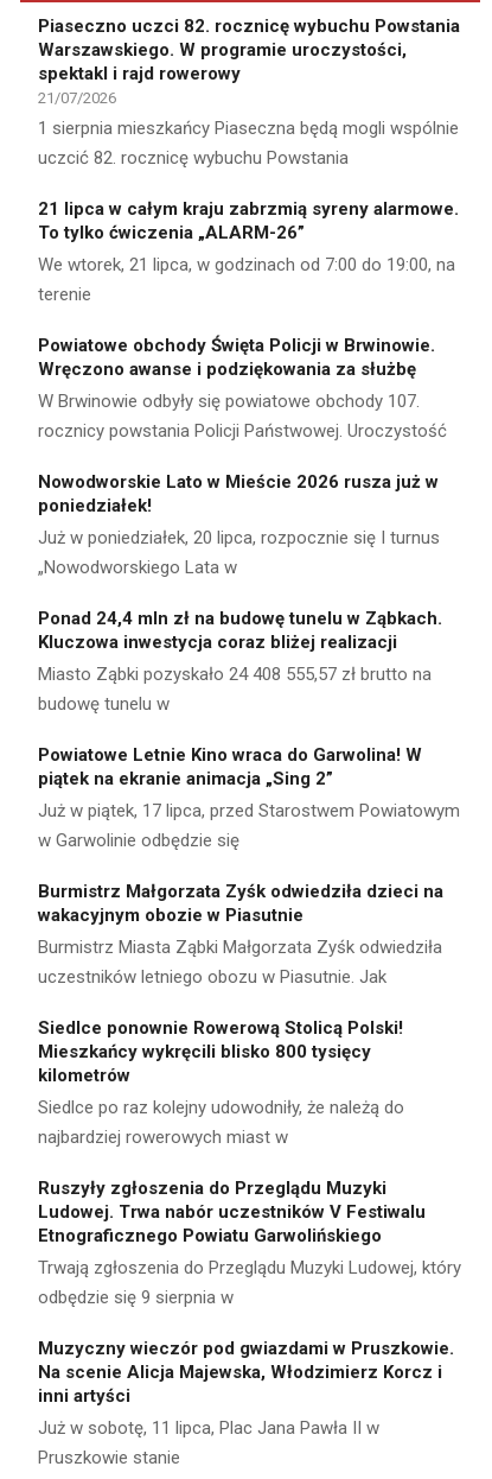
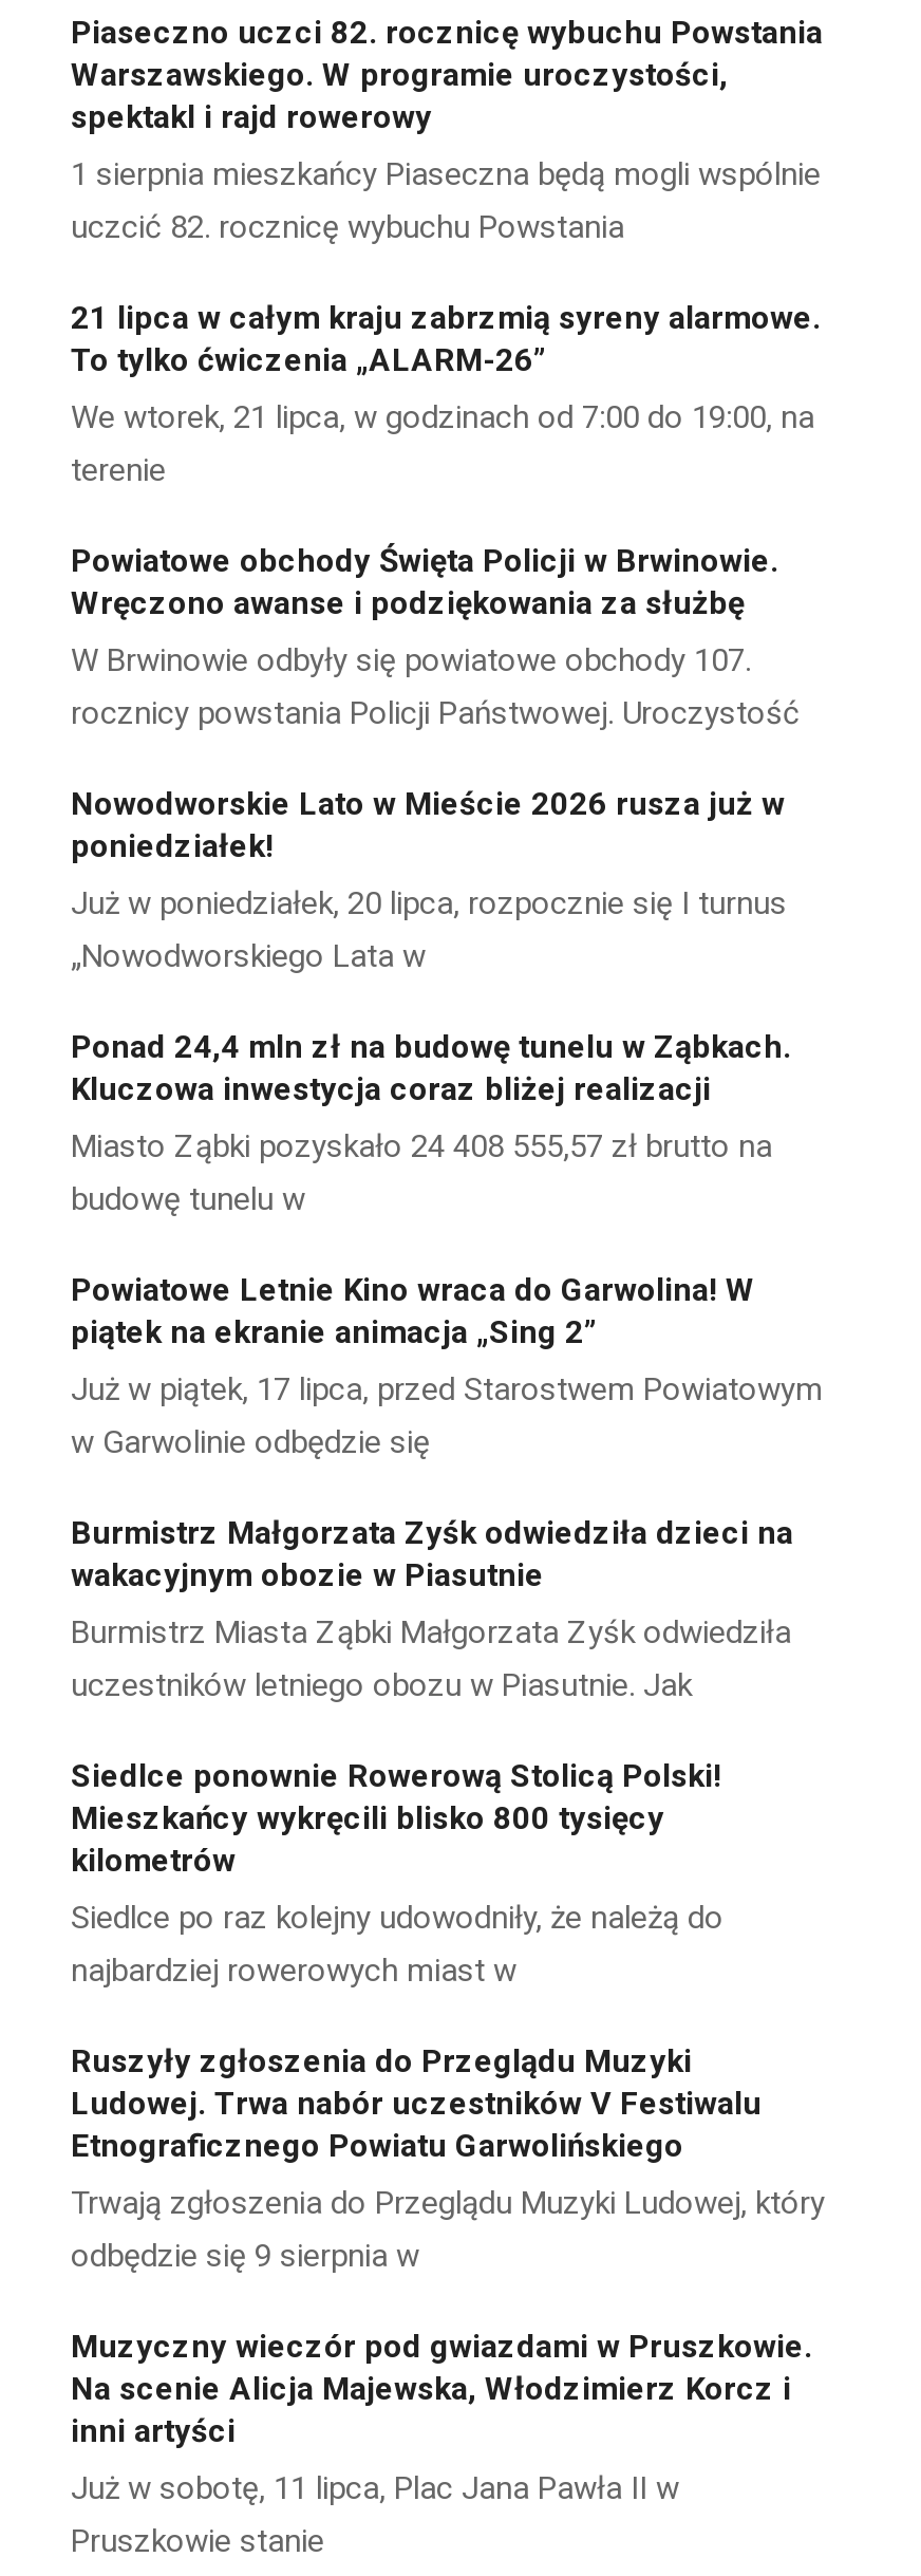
- 21/07/2026
